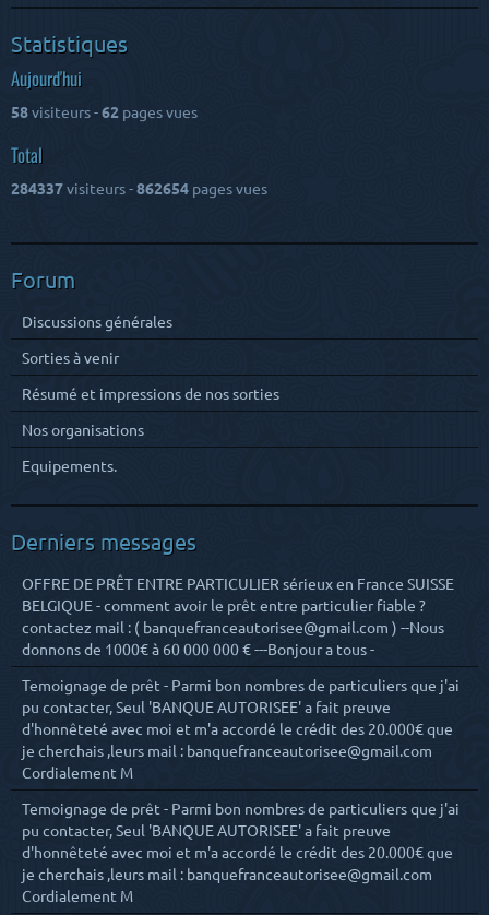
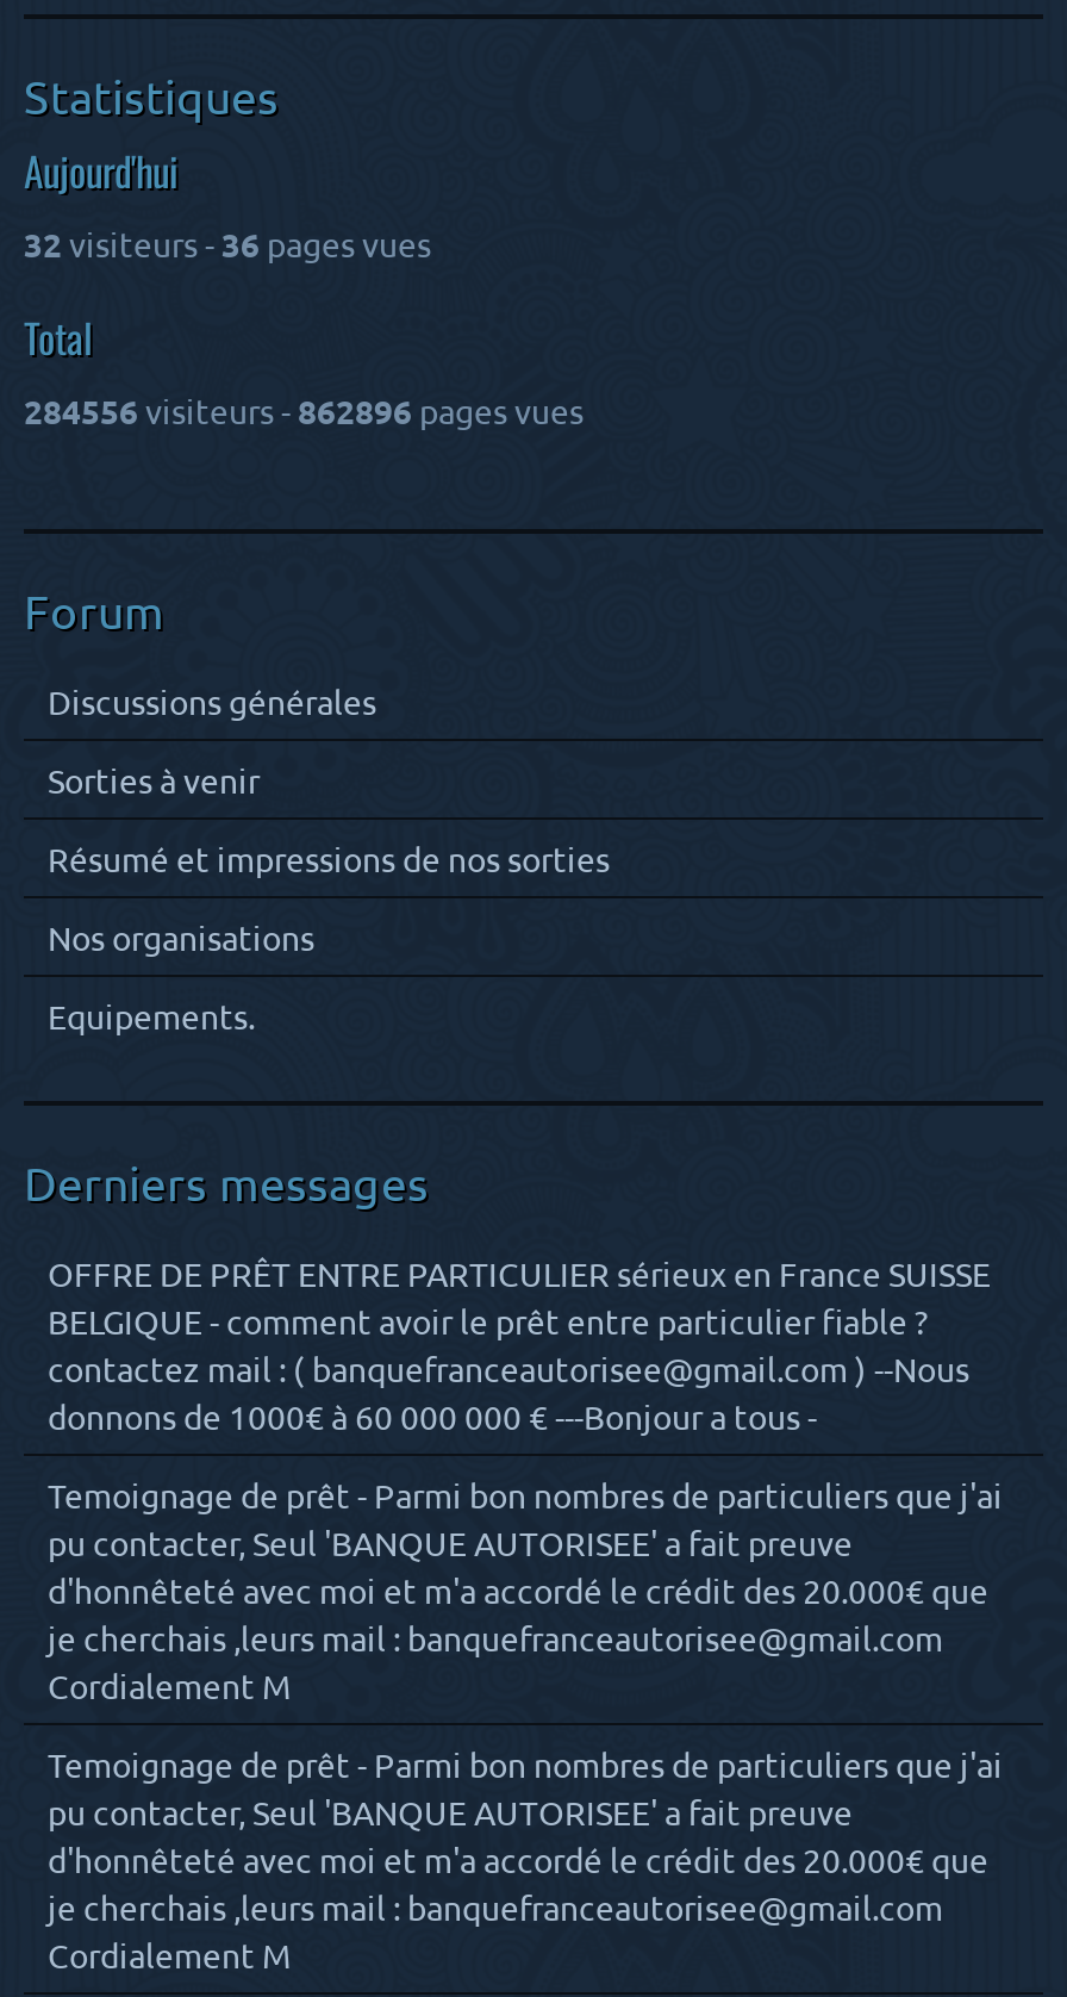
- 58 visiteurs - 62 pages vues
+ 32 visiteurs - 36 pages vues

- 284337 visiteurs - 862654 pages vues
+ 284556 visiteurs - 862896 pages vues
